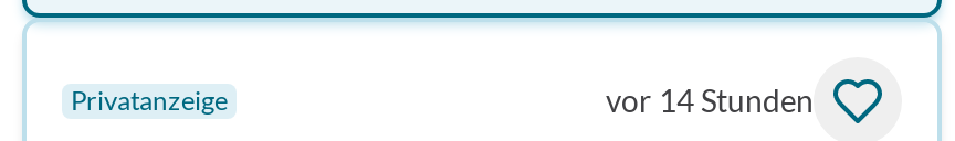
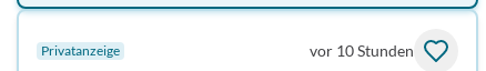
- vor 14 Stunden
+ vor 10 Stunden
